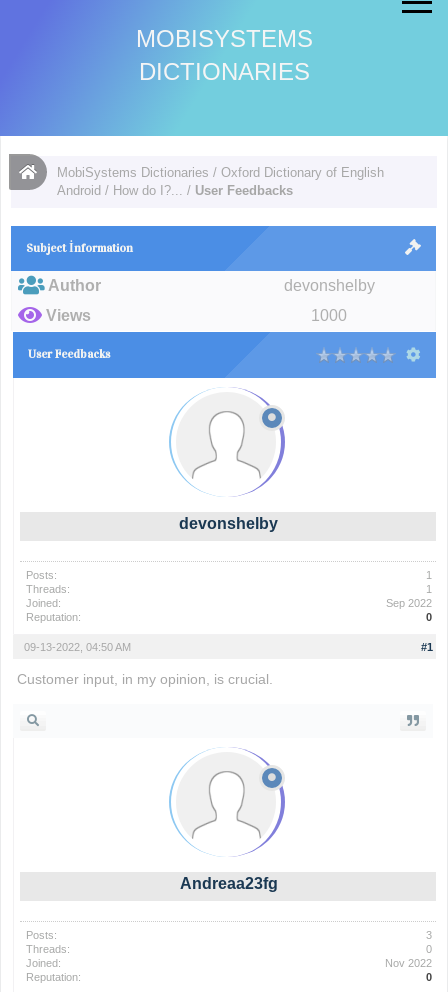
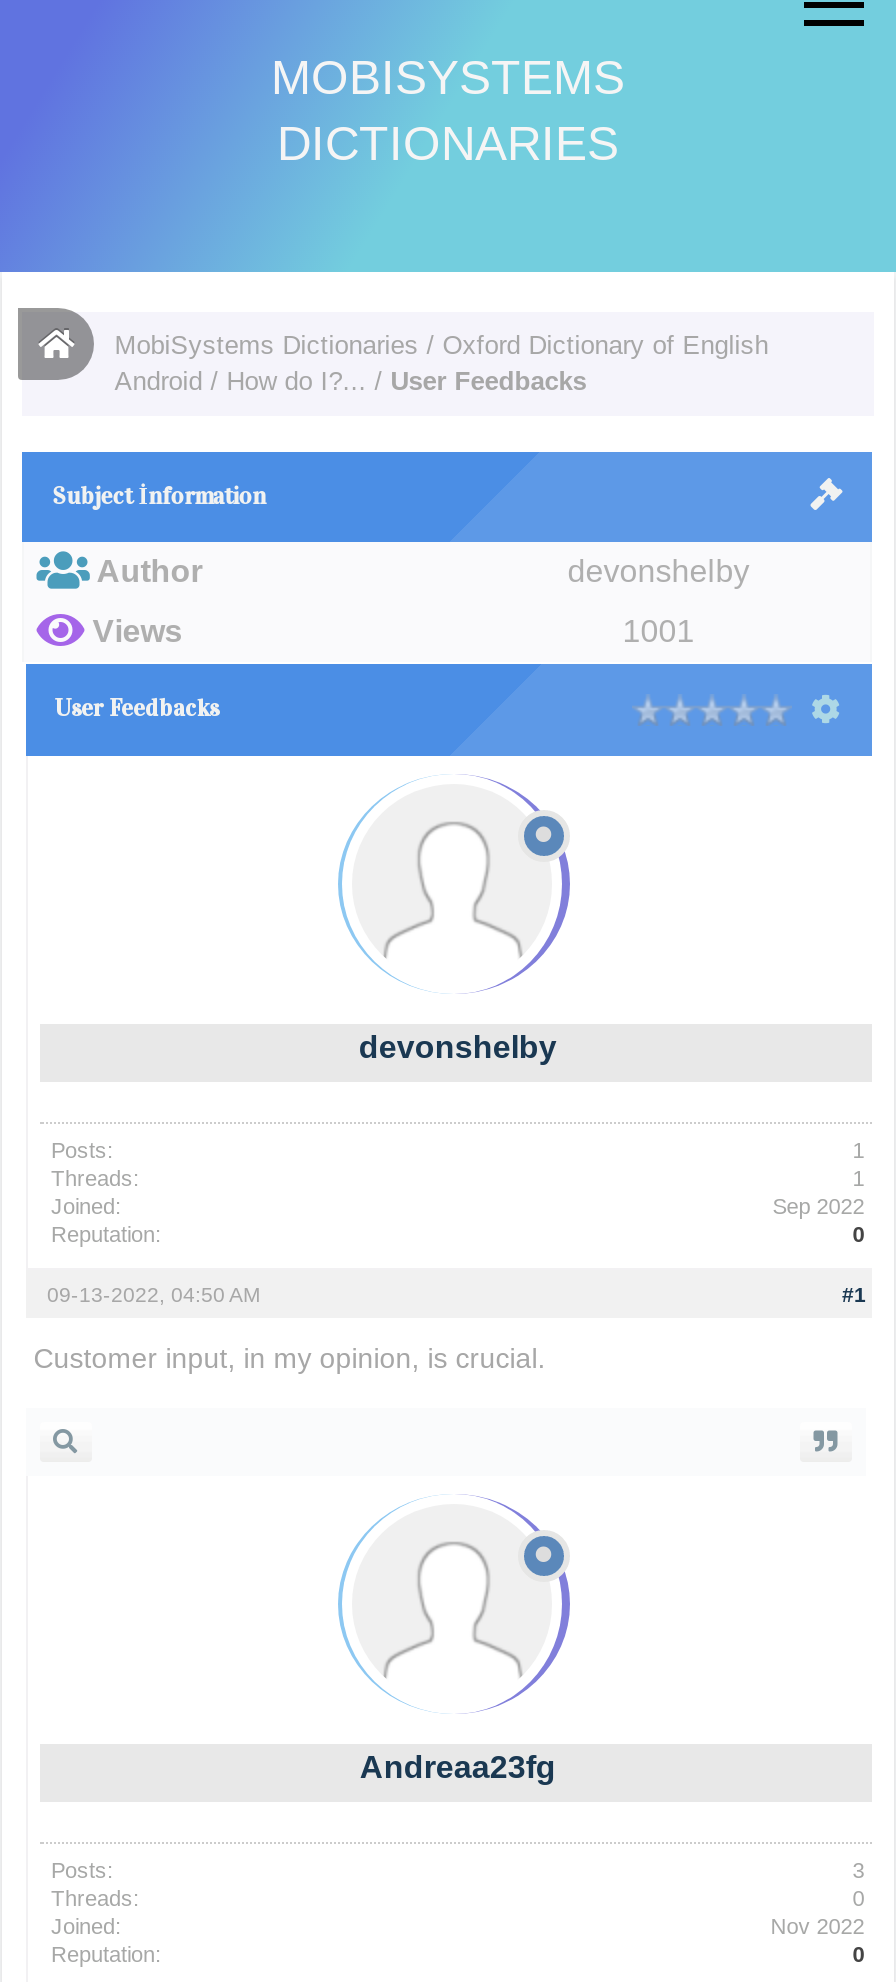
- 1000
+ 1001
